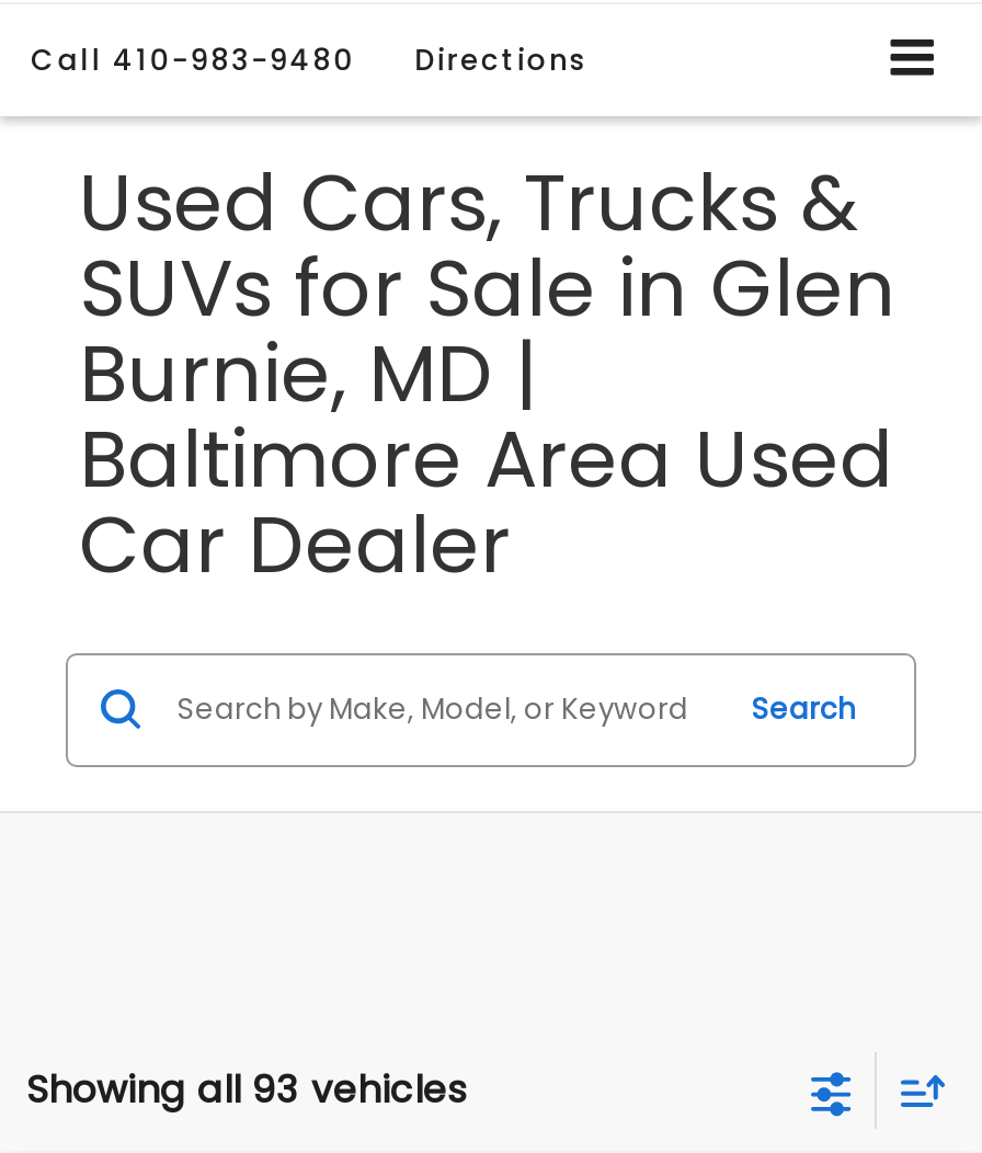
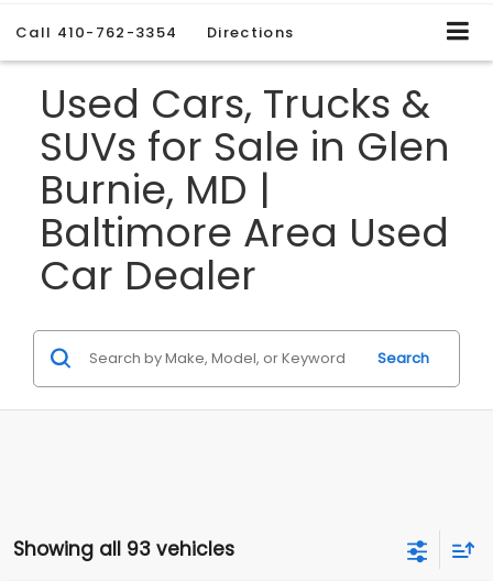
- Call 410-983-9480 Directions
+ Call 410-762-3354 Directions
